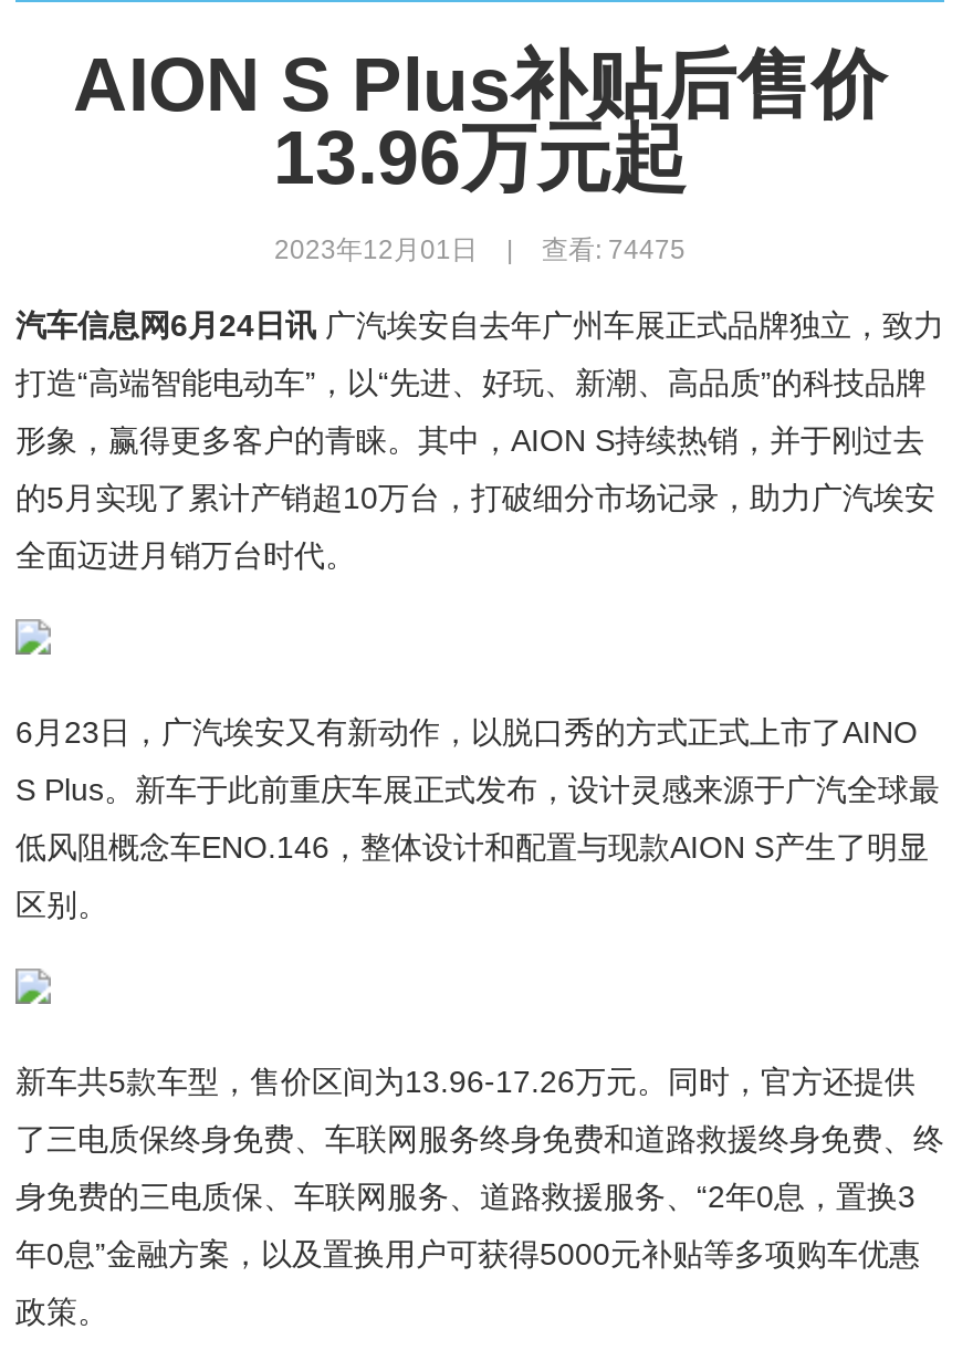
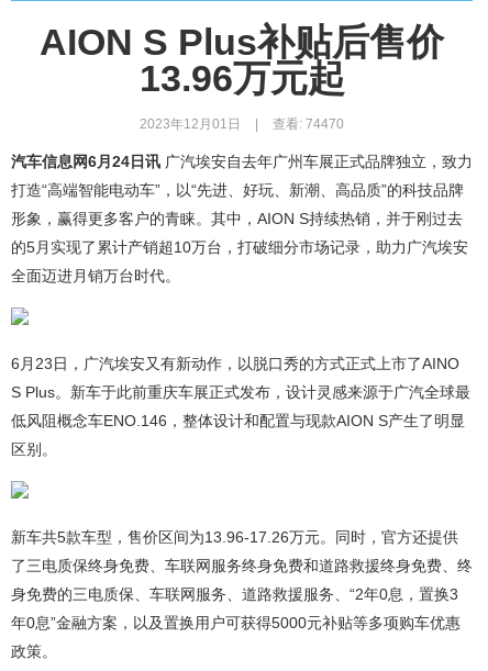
- 查看: 74475
+ 查看: 74470
